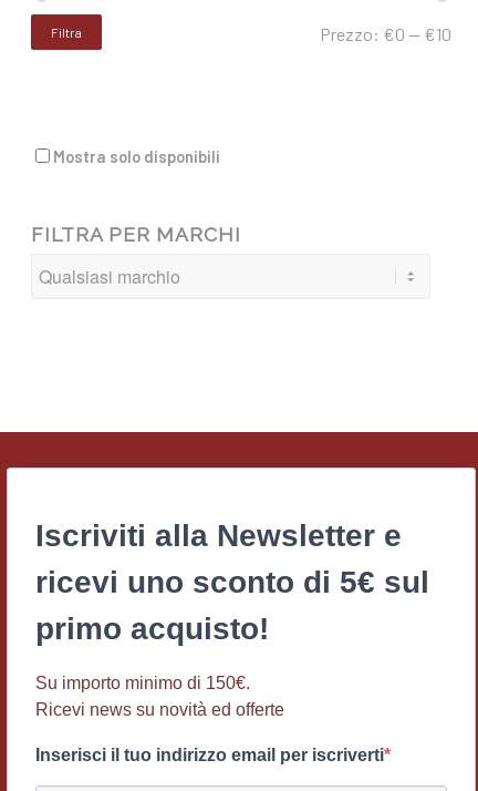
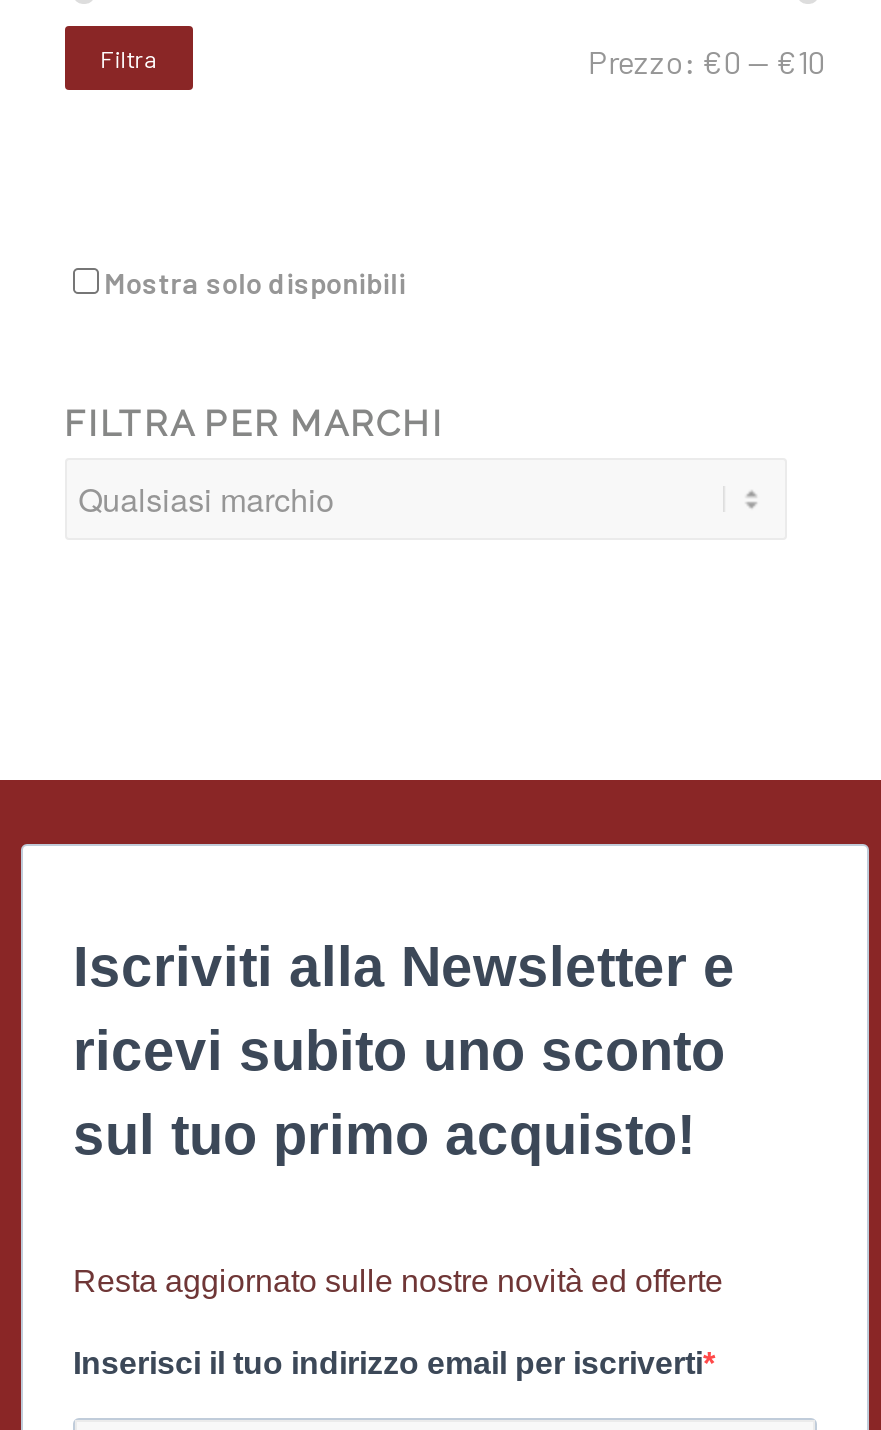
- ricevi uno sconto di 5€ sul
- primo acquisto!
+ ricevi subito uno sconto
+ sul tuo primo acquisto!

- Su importo minimo di 150€.
- Ricevi news su novità ed offerte
+ Resta aggiornato sulle nostre novità ed offerte
